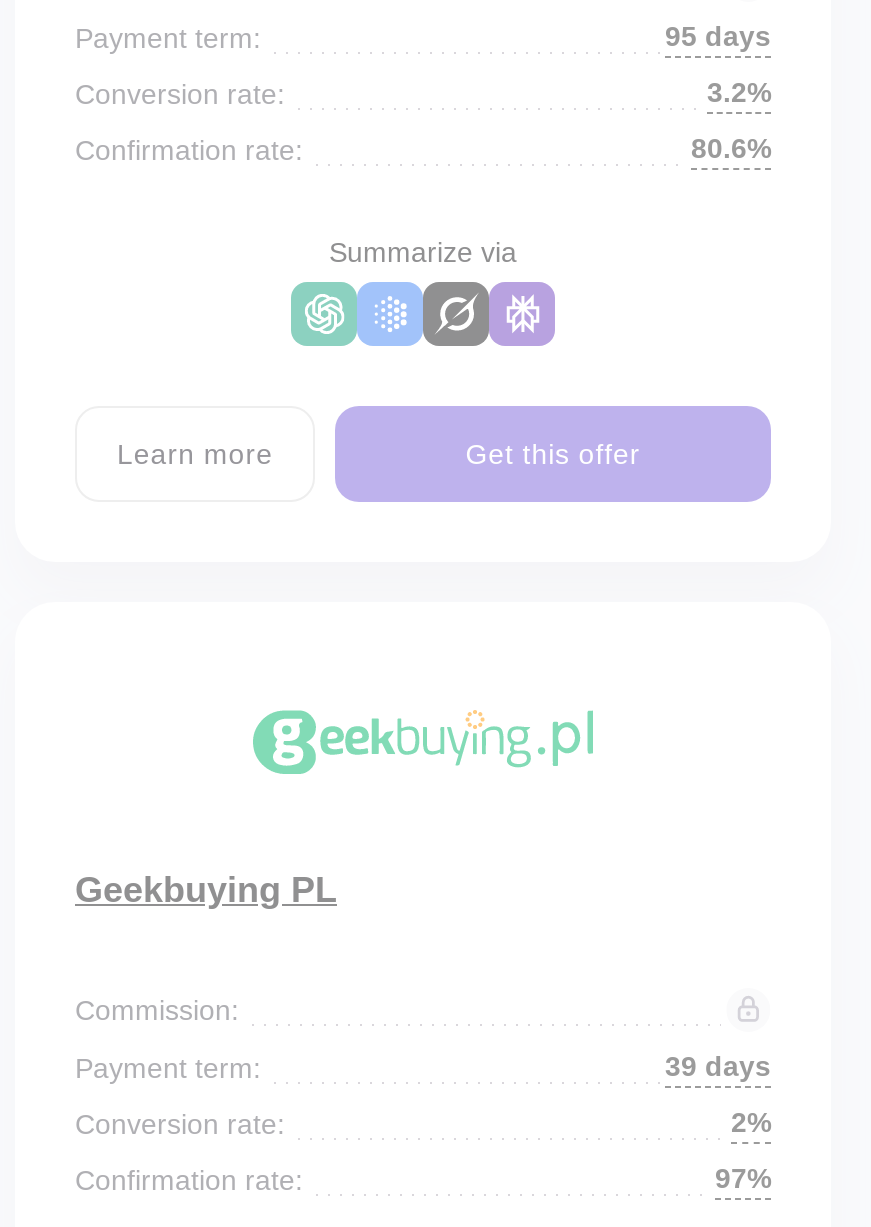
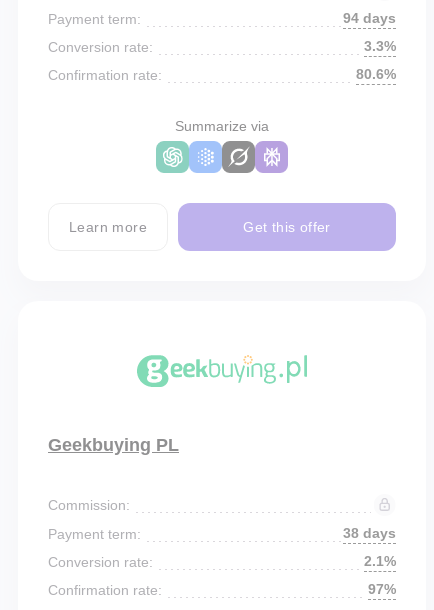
- 95 days
+ 94 days

- 3.2%
+ 3.3%

- 39 days
+ 38 days

- 2%
+ 2.1%
